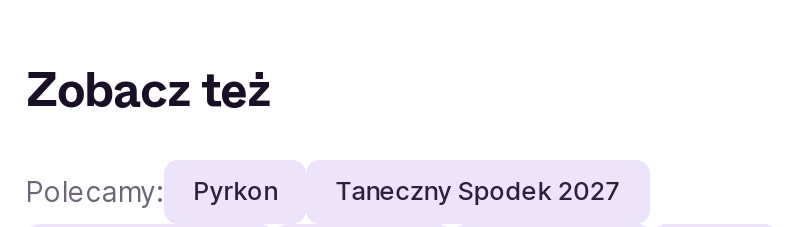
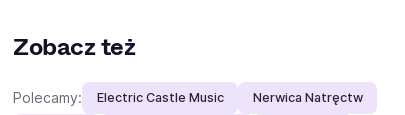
- Pyrkon
- Taneczny Spodek 2027
+ Electric Castle Music
+ Nerwica Natręctw
